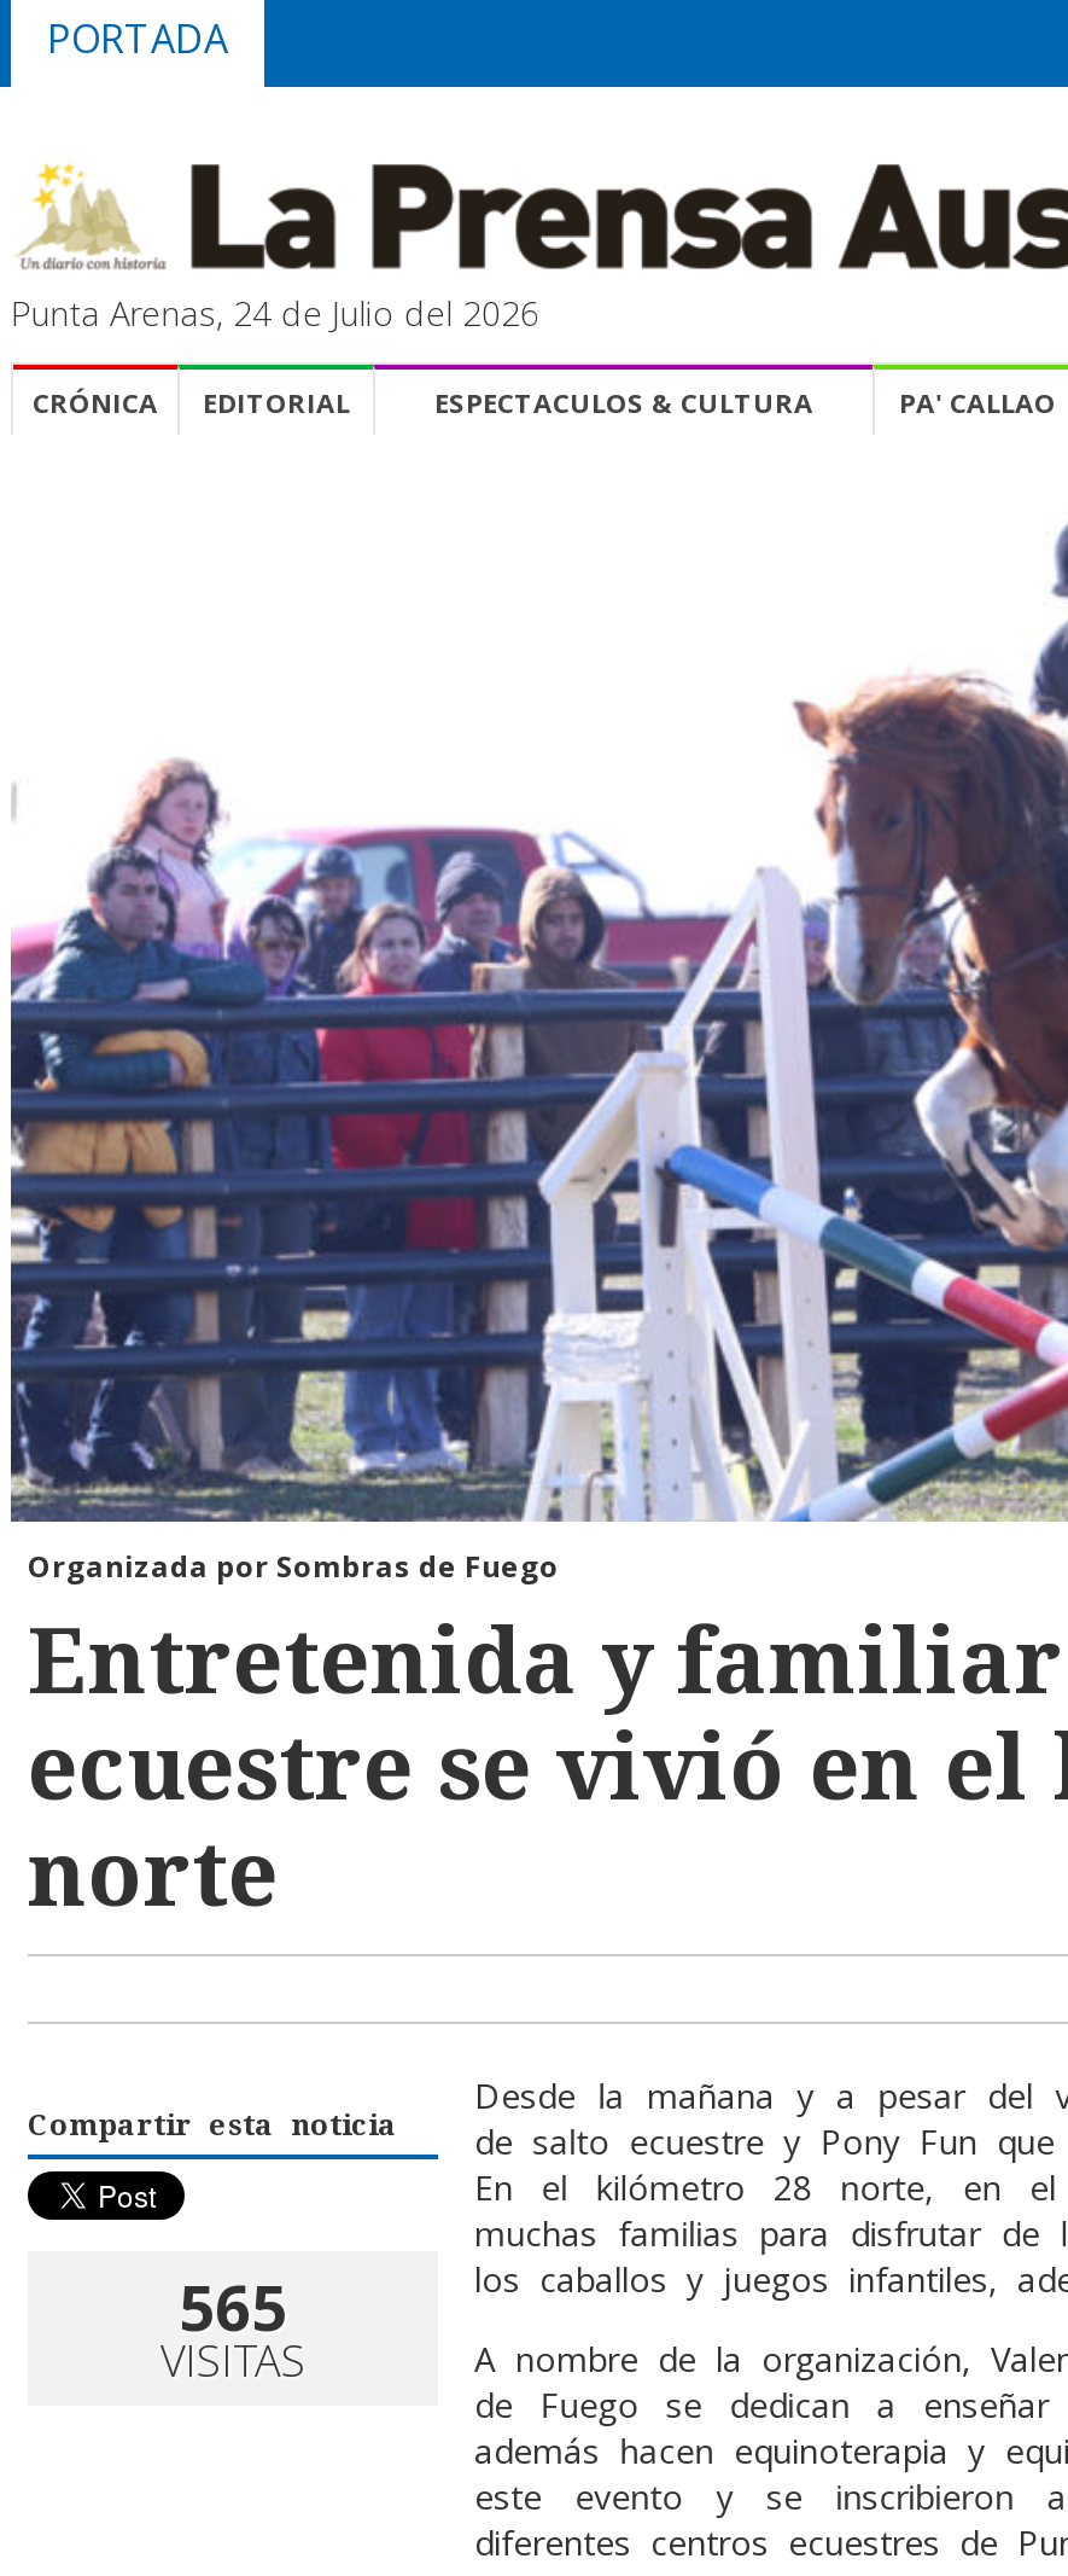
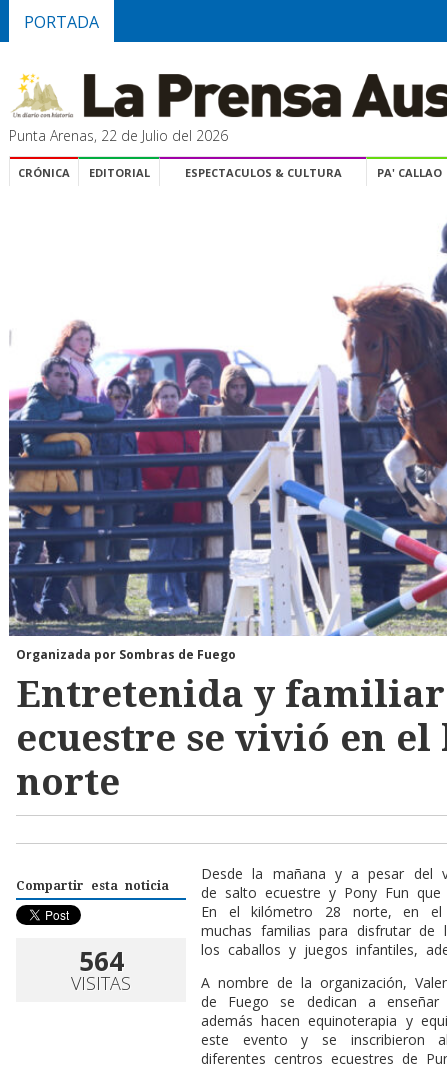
- Punta Arenas, 24 de Julio del 2026
+ Punta Arenas, 22 de Julio del 2026

- 565
+ 564
